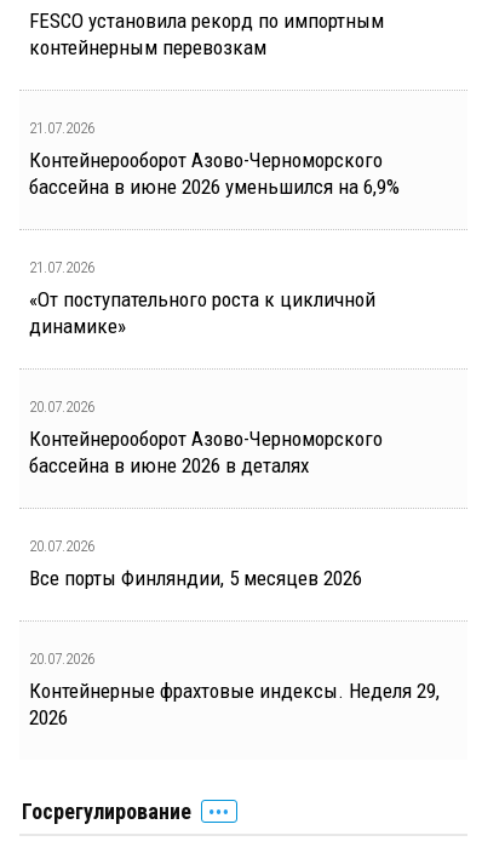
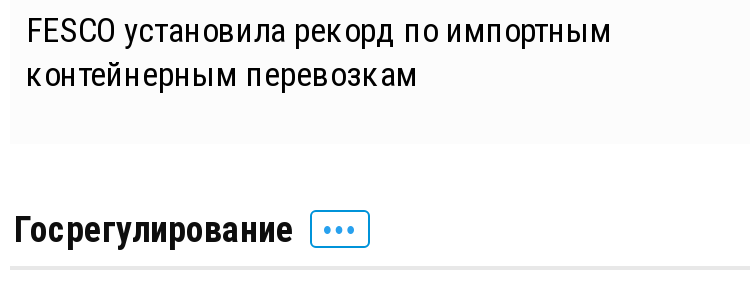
- 21.07.2026
- Контейнерооборот Азово-Черноморского
- бассейна в июне 2026 уменьшился на 6,9%
- 21.07.2026
- «От поступательного роста к цикличной
- динамике»
- 20.07.2026
- Контейнерооборот Азово-Черноморского
- бассейна в июне 2026 в деталях
- 20.07.2026
- Все порты Финляндии, 5 месяцев 2026
- 20.07.2026
- Контейнерные фрахтовые индексы. Неделя 29,
- 2026
